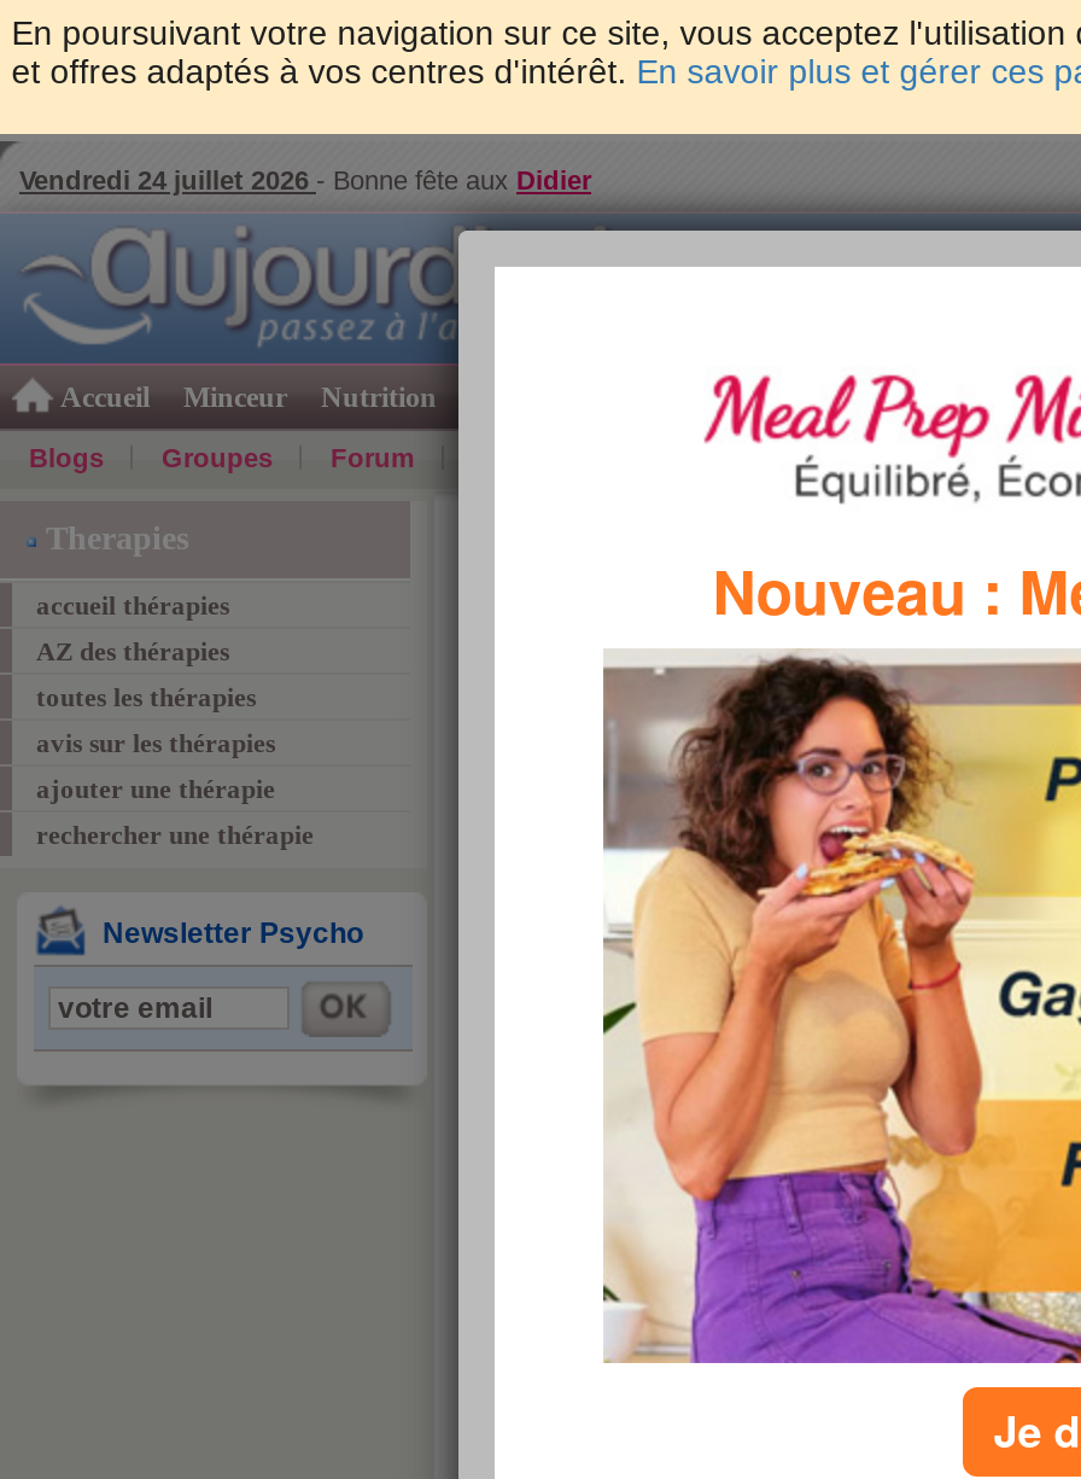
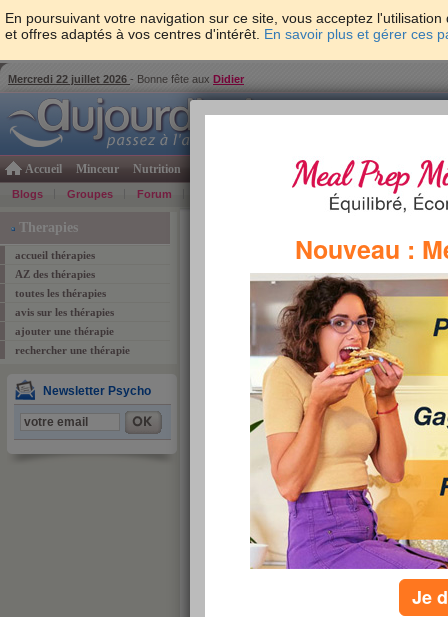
- Vendredi 24 juillet 2026 - Bonne fête aux Didier
+ Mercredi 22 juillet 2026 - Bonne fête aux Didier
